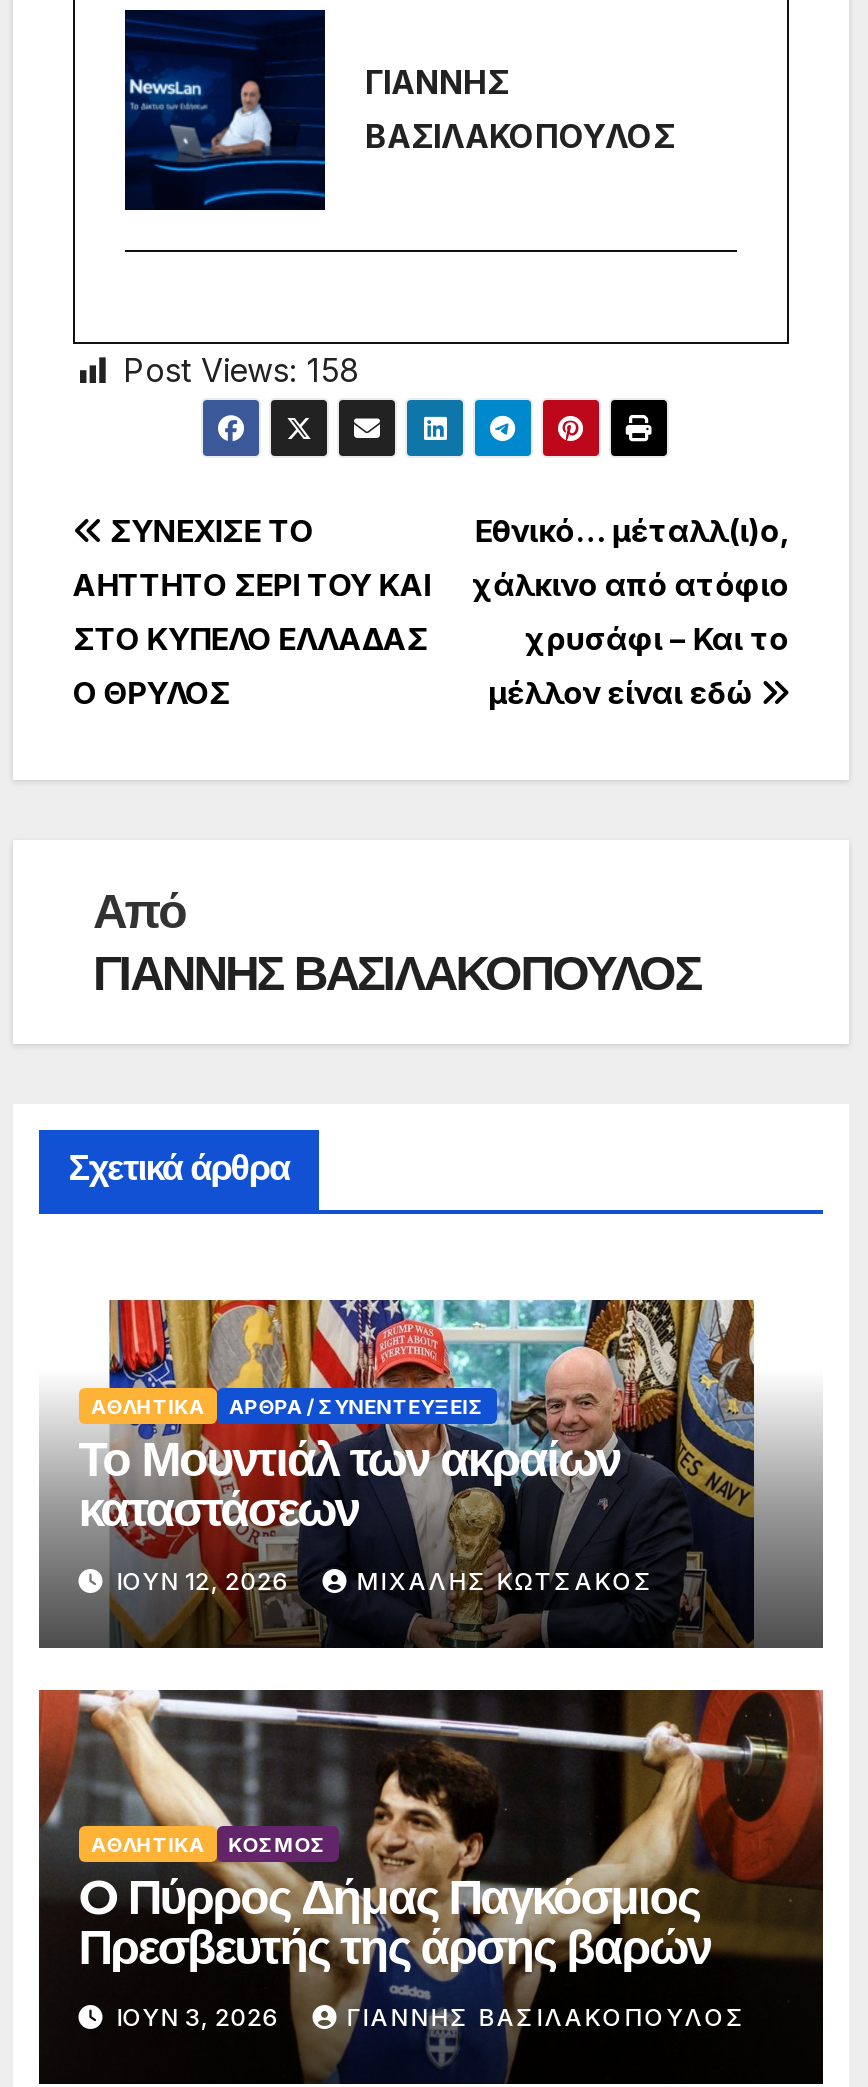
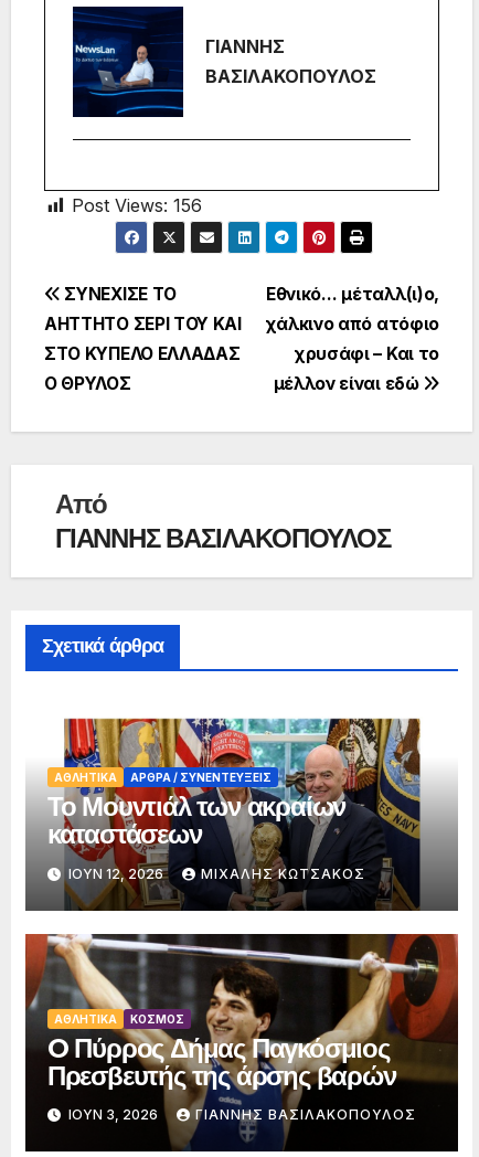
- Post Views: 158
+ Post Views: 156
